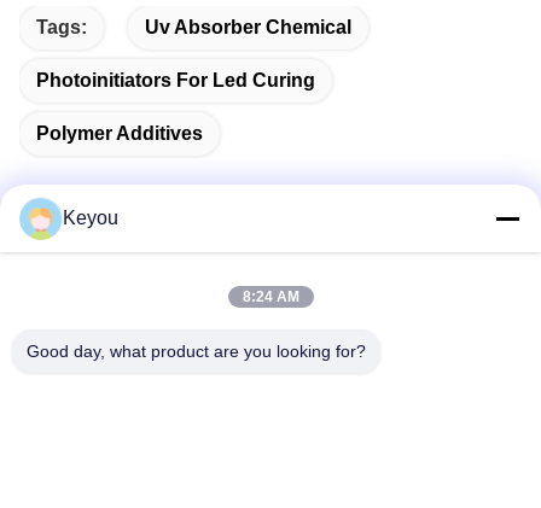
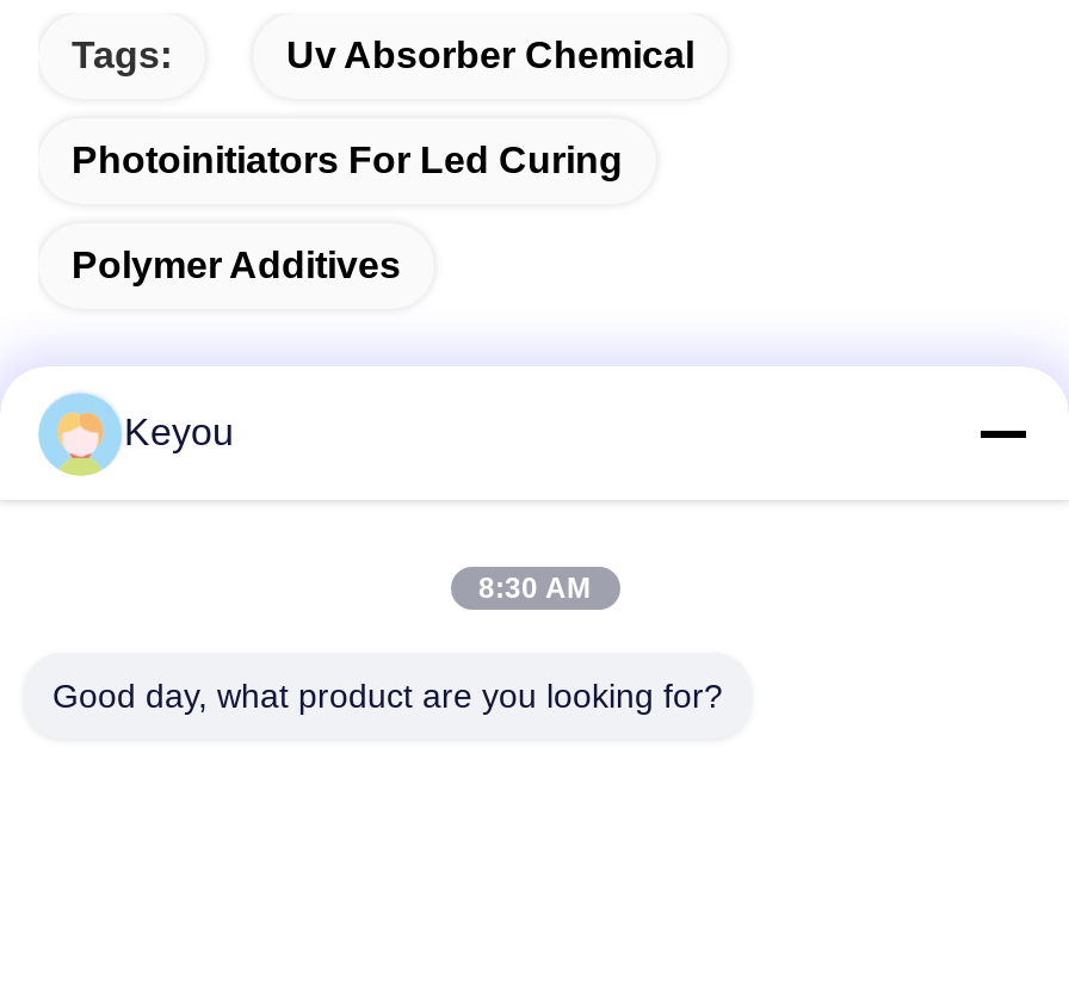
- 8:24 AM
+ 8:30 AM
